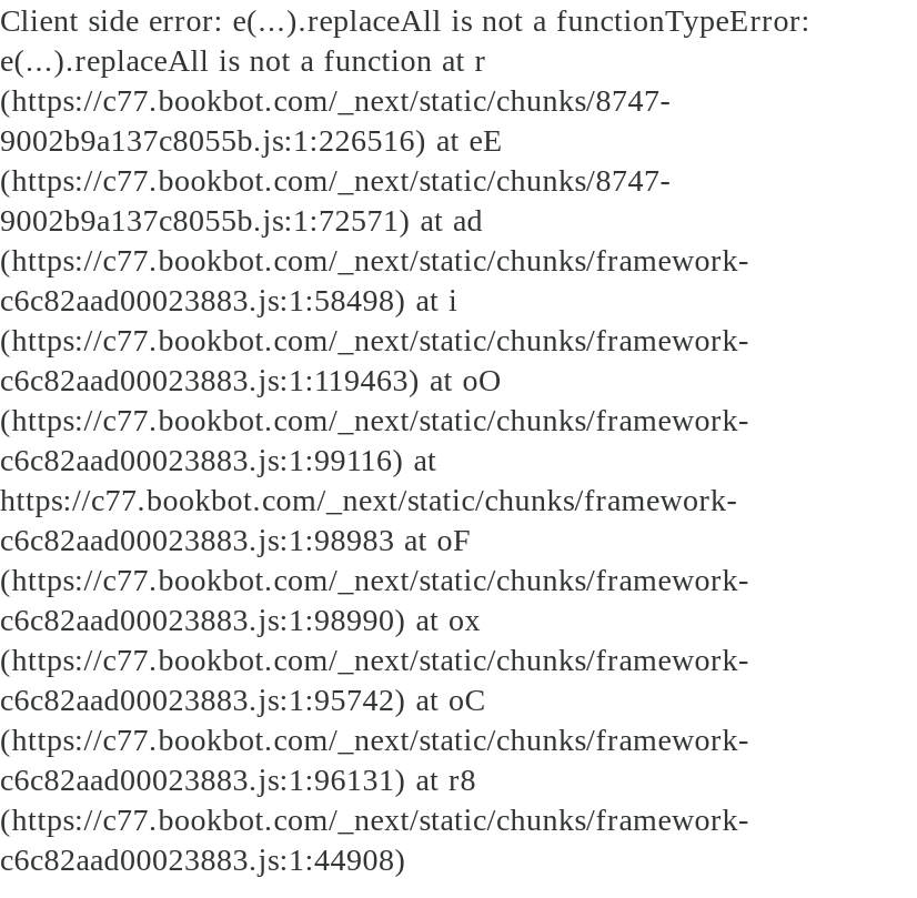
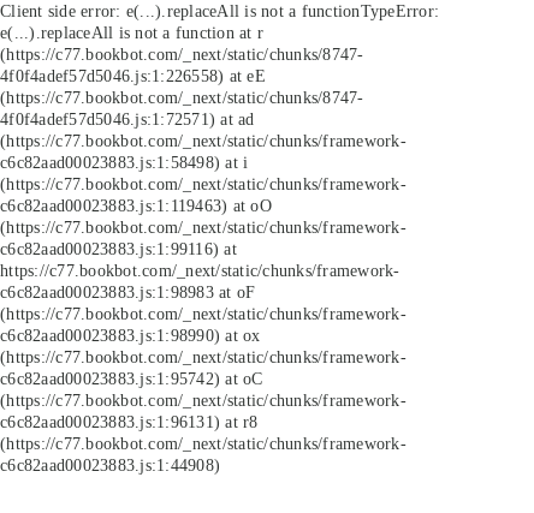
- 9002b9a137c8055b.js:1:226516) at eE
+ 4f0f4adef57d5046.js:1:226558) at eE

- 9002b9a137c8055b.js:1:72571) at ad
+ 4f0f4adef57d5046.js:1:72571) at ad
